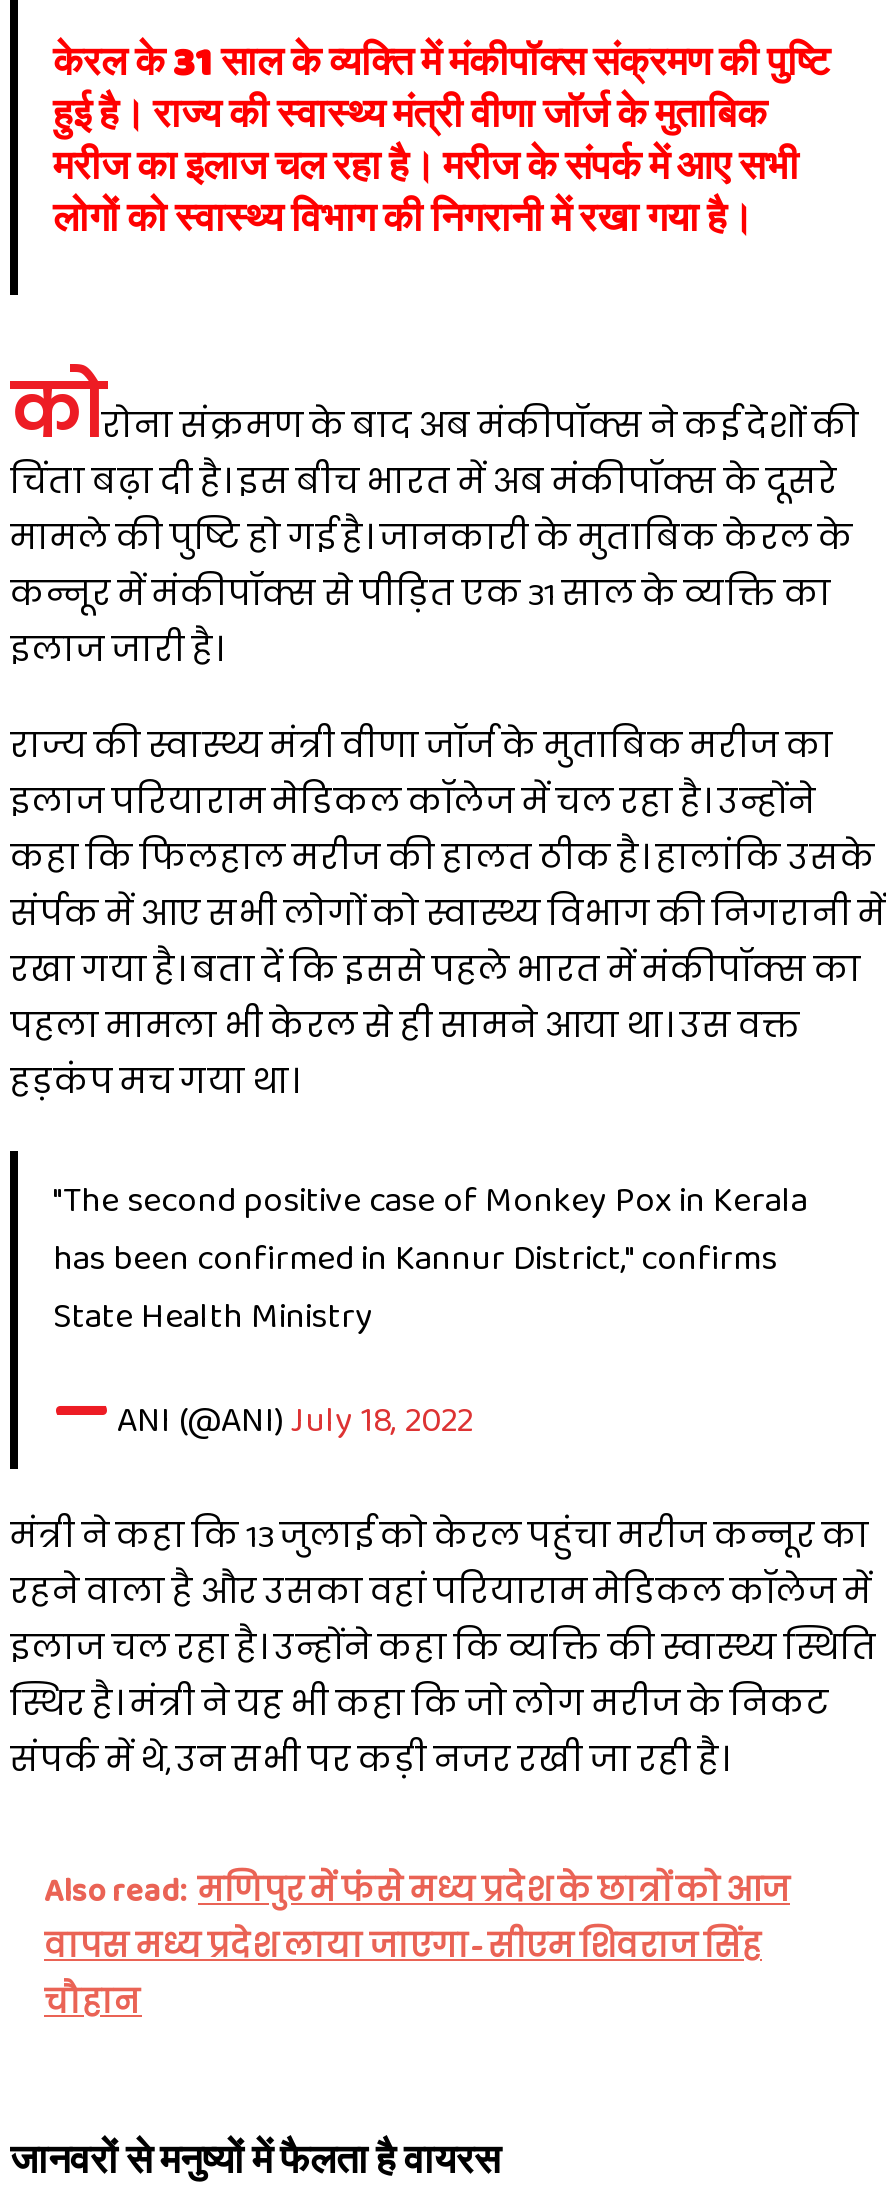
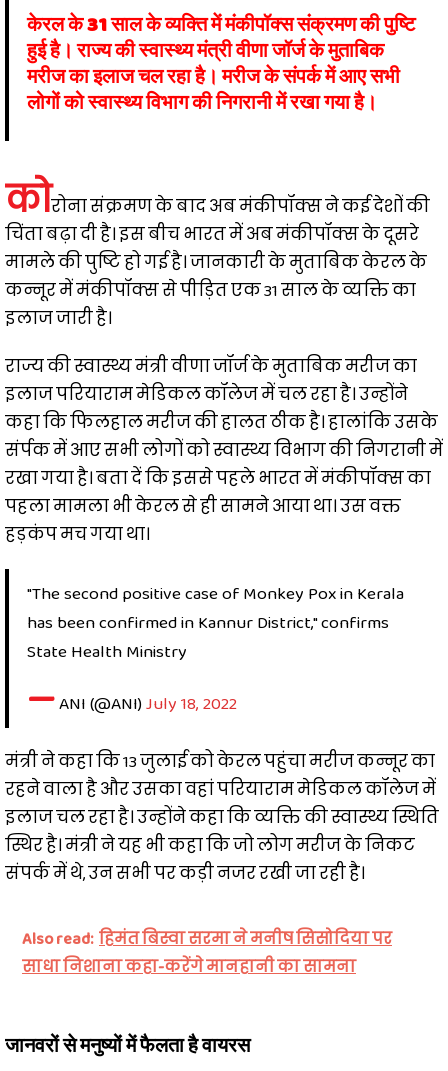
- Also read: मणिपुर में फंसे मध्य प्रदेश के छात्रों को आज
- वापस मध्य प्रदेश लाया जाएगा- सीएम शिवराज सिंह
- चौहान
+ Also read: हिमंत बिस्वा सरमा ने मनीष सिसोदिया पर
+ साधा निशाना कहा-करेंगे मानहानी का सामना
